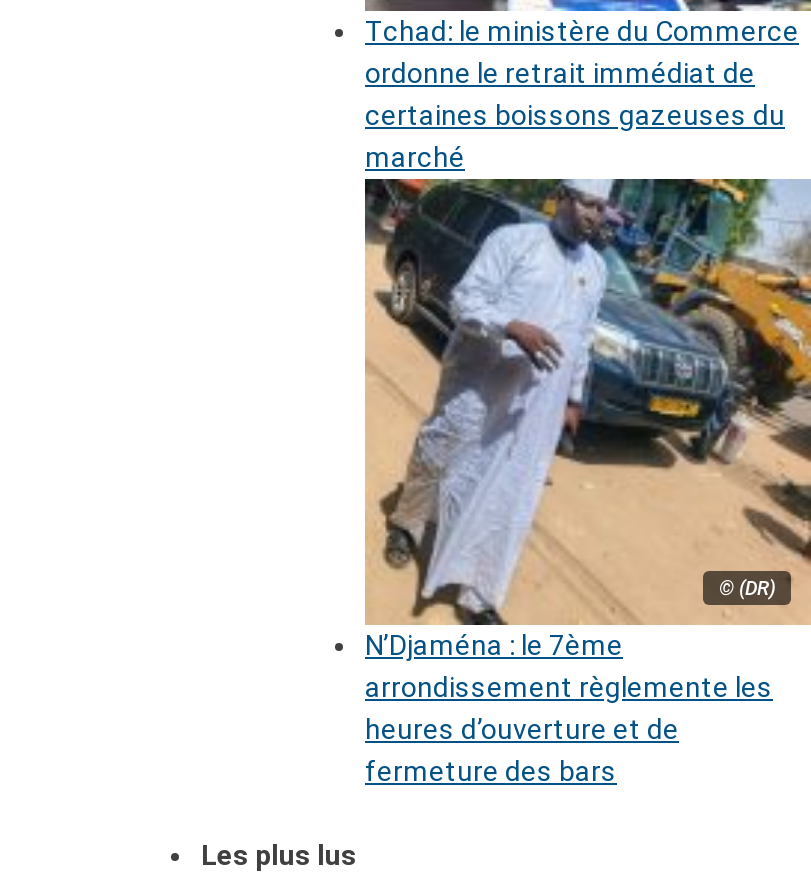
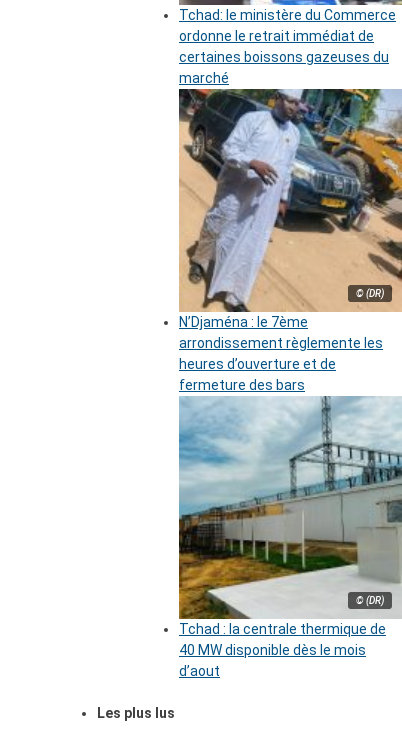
+ [image]
+ © (DR)
+ Tchad : la centrale thermique de
+ 40 MW disponible dès le mois
+ d’aout
